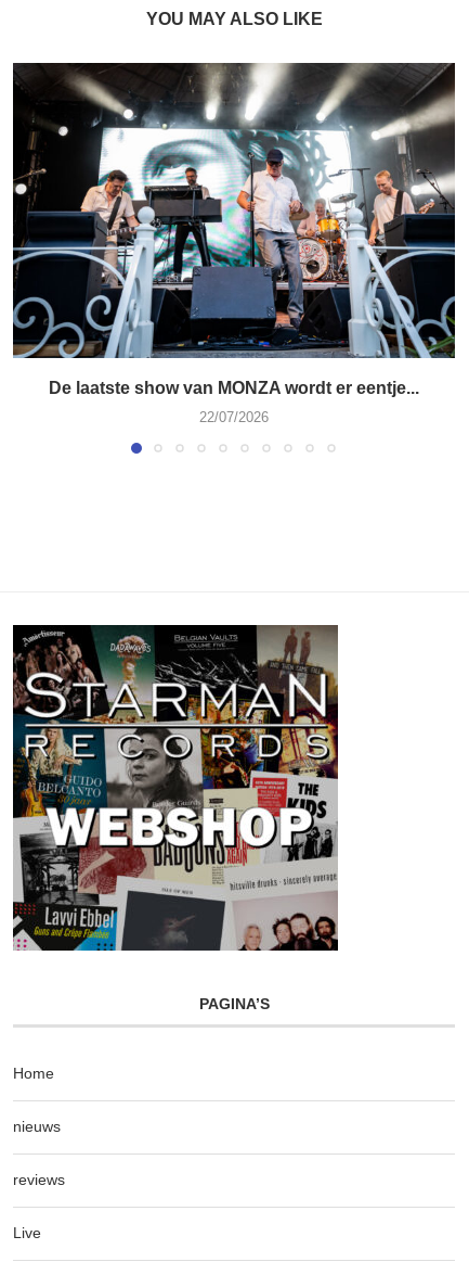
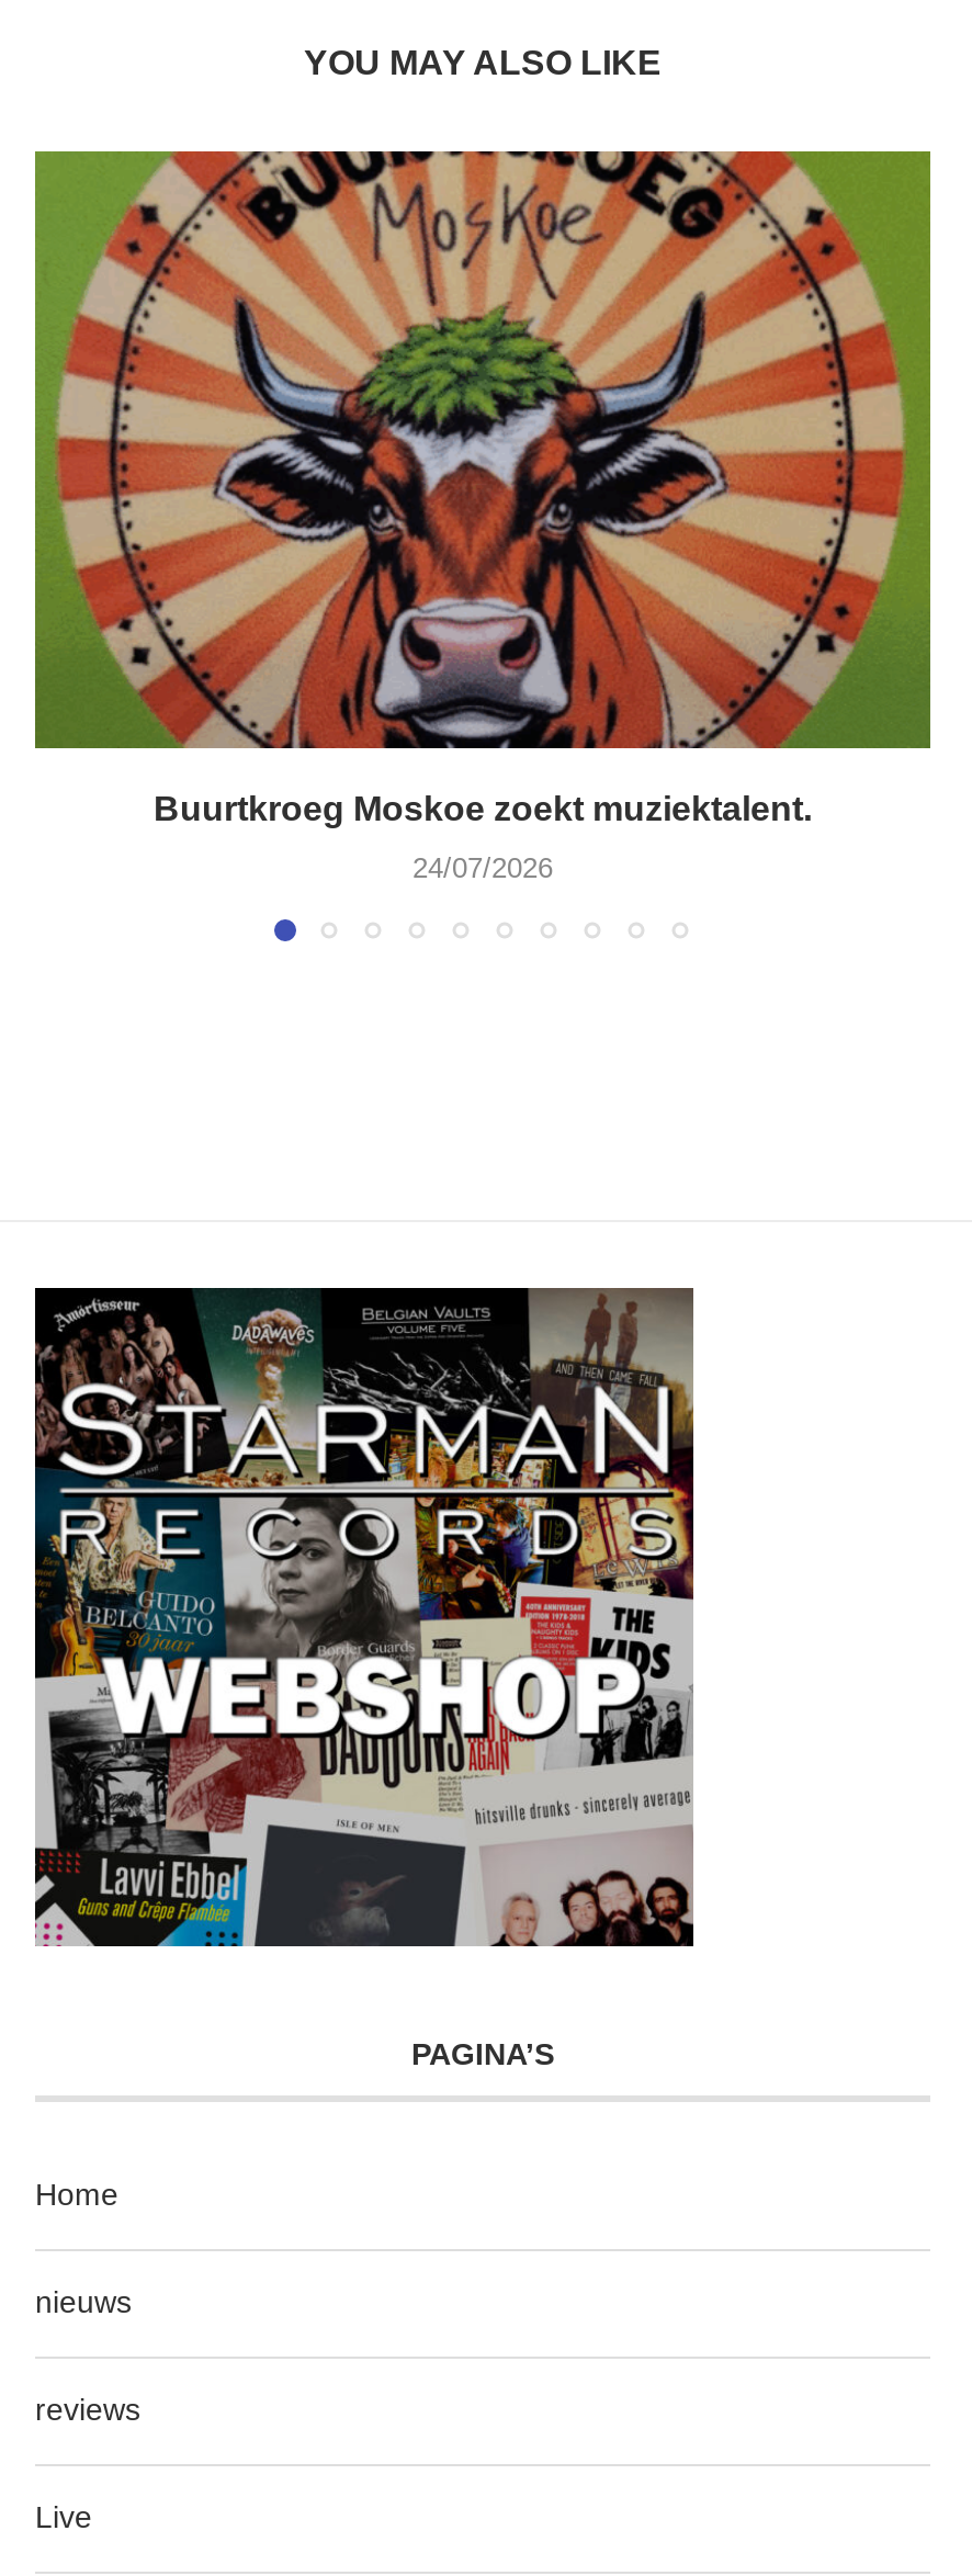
- [image]
- De laatste show van MONZA wordt er eentje...
+ [image]
+ Buurtkroeg Moskoe zoekt muziektalent.

- 22/07/2026
+ 24/07/2026
